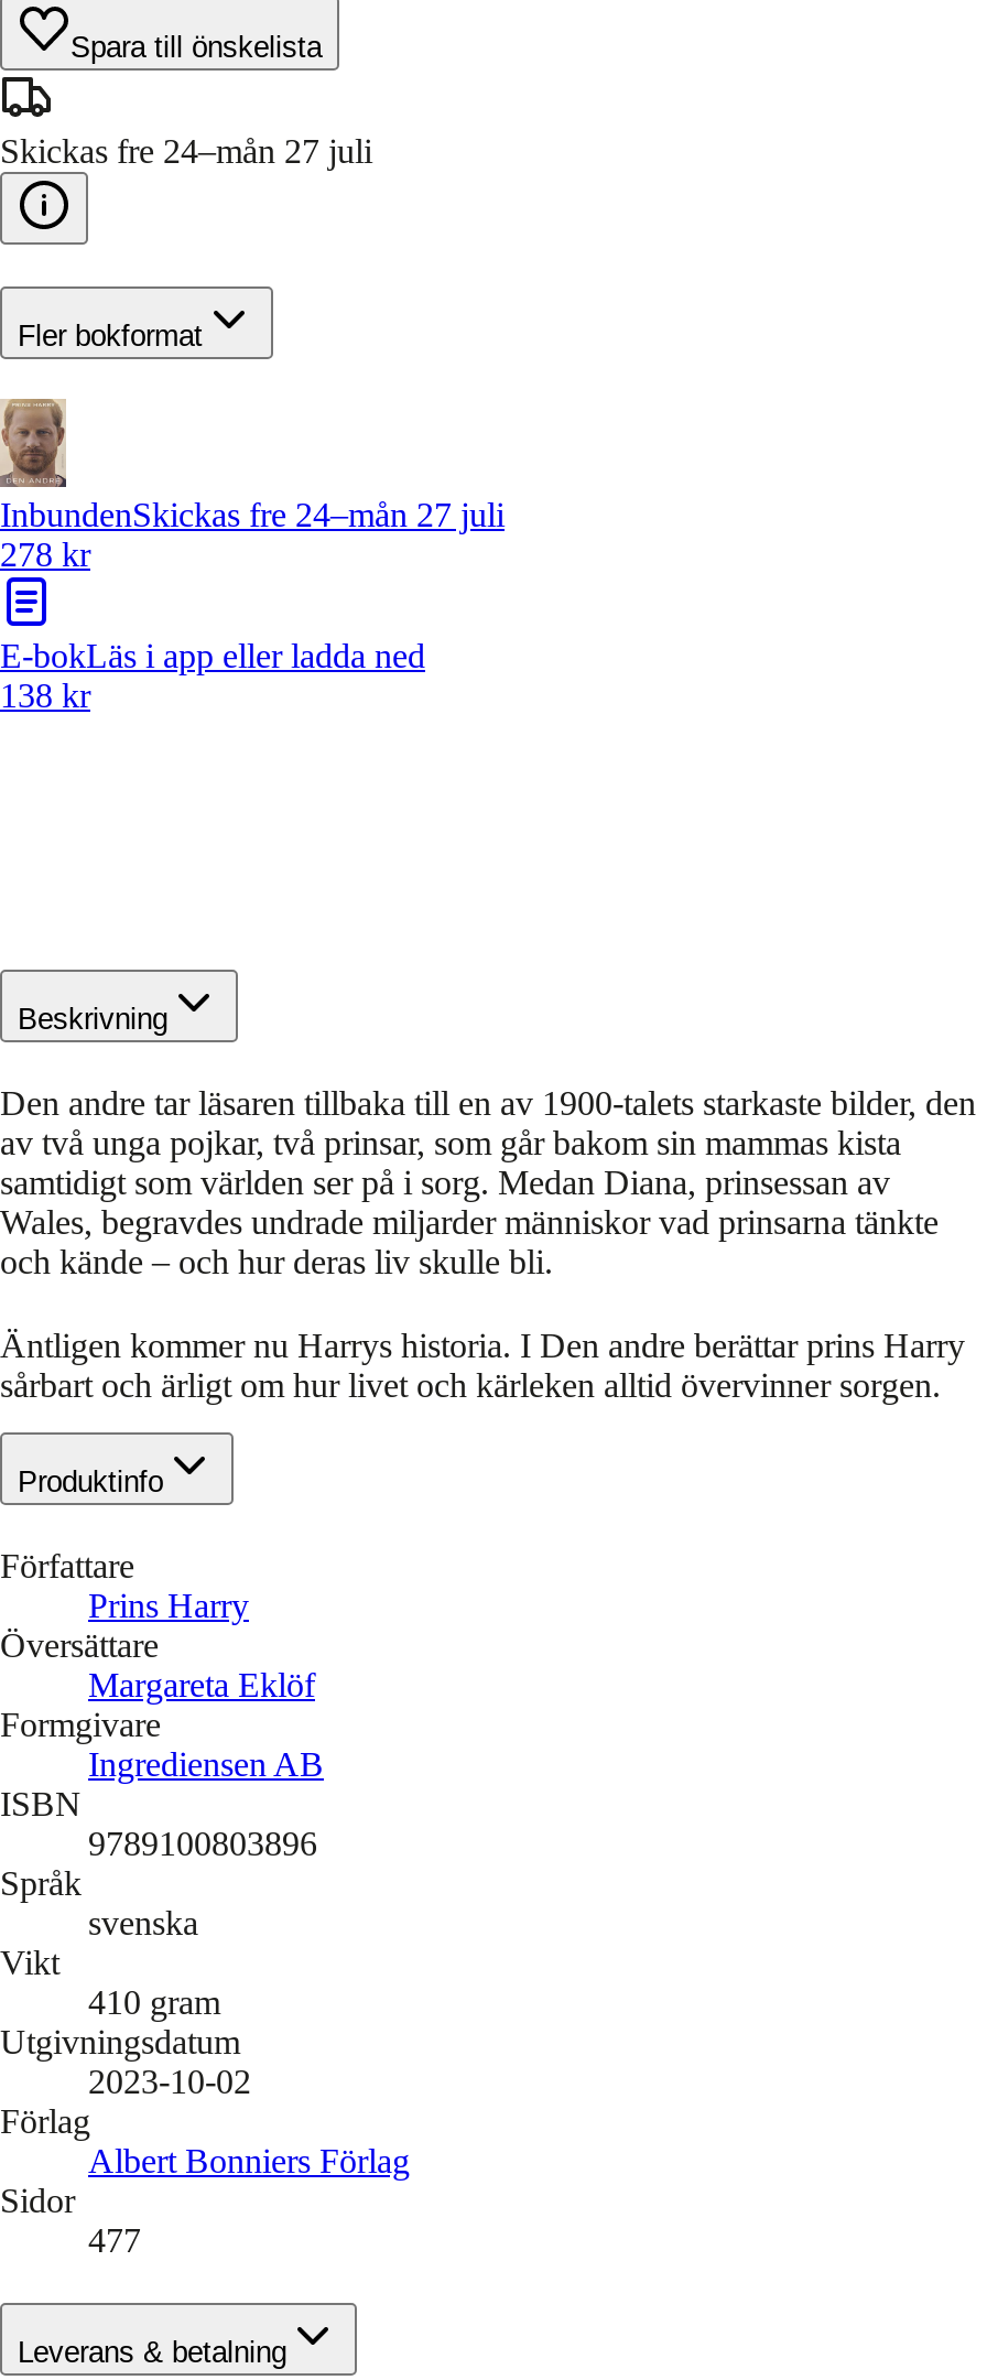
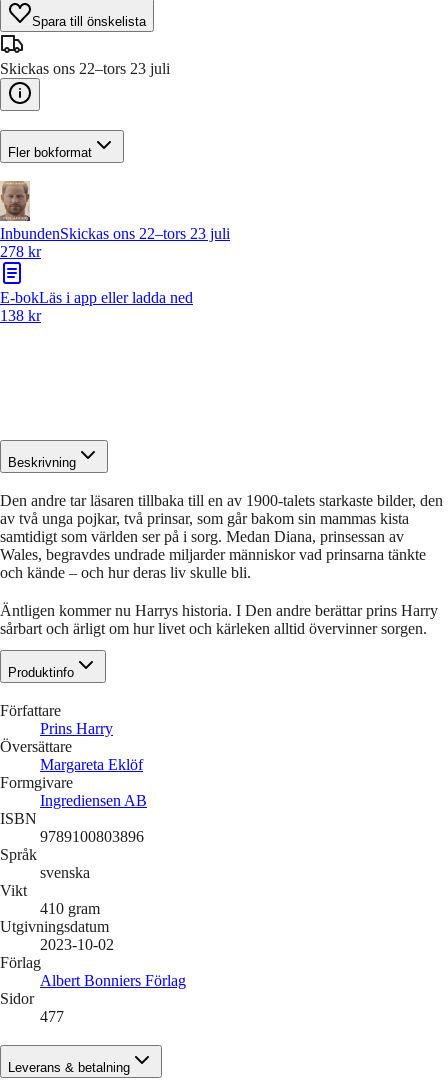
- Skickas fre 24–mån 27 juli
+ Skickas ons 22–tors 23 juli

- InbundenSkickas fre 24–mån 27 juli
+ InbundenSkickas ons 22–tors 23 juli
